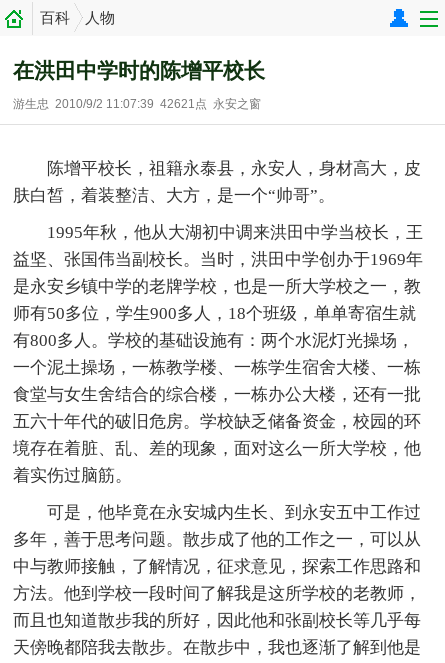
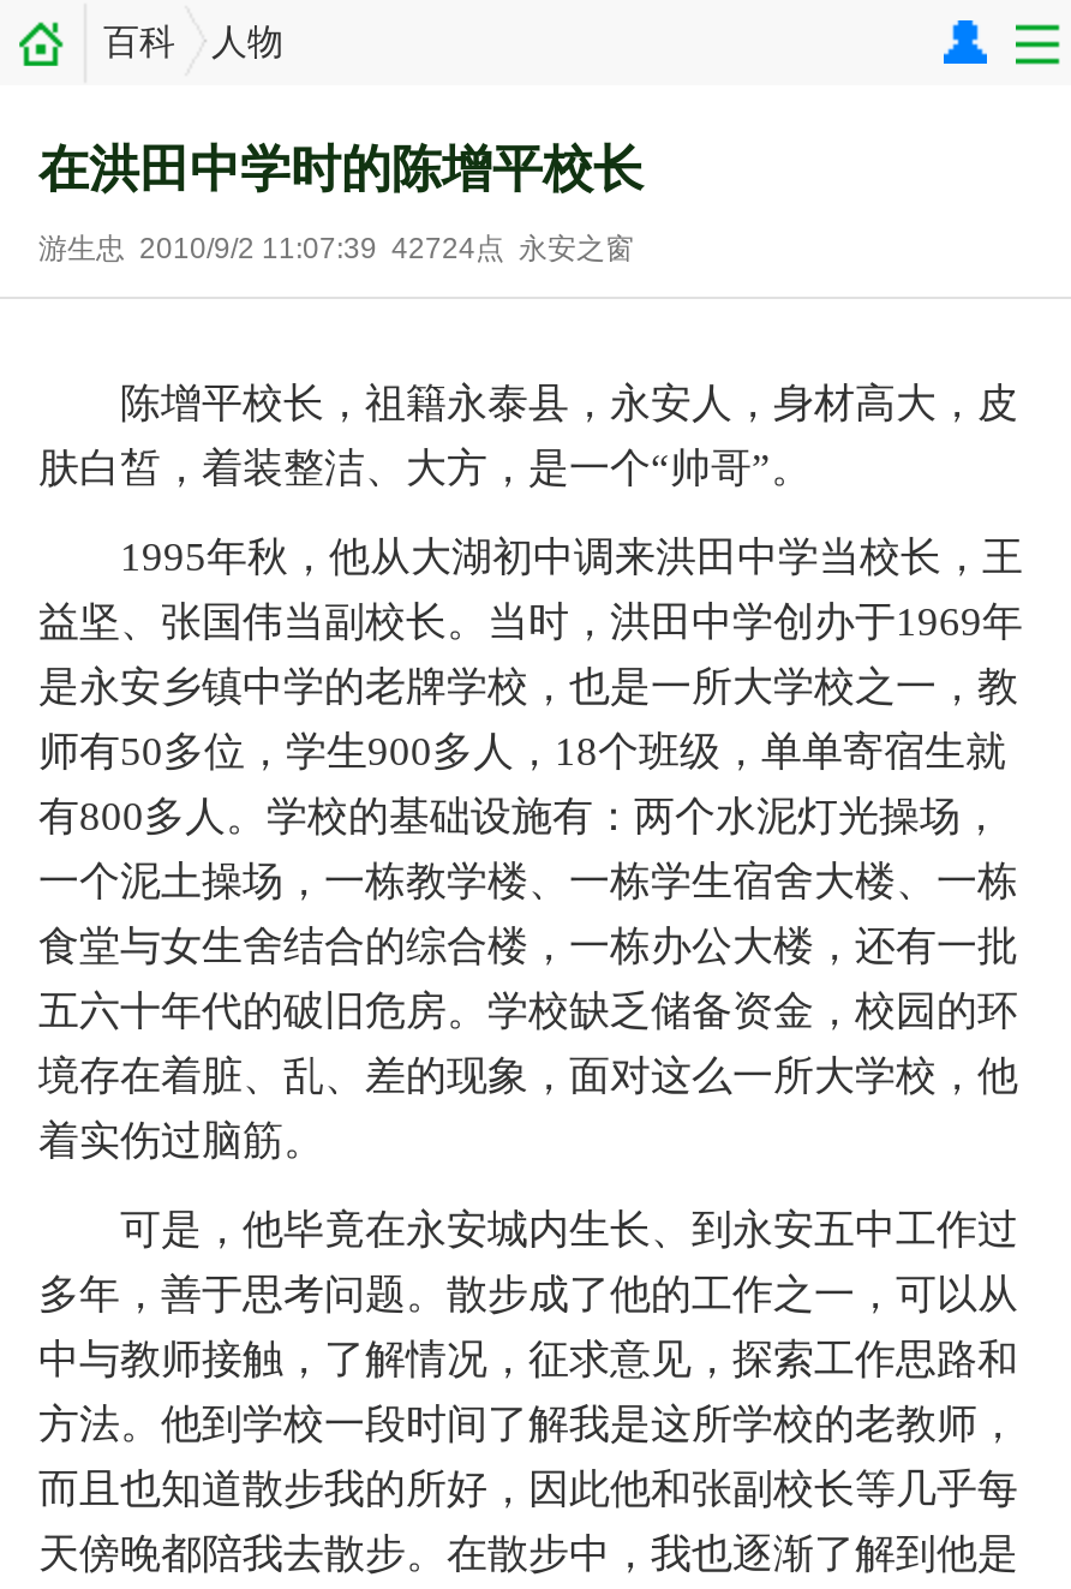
- 游生忠 2010/9/2 11:07:39 42621点 永安之窗
+ 游生忠 2010/9/2 11:07:39 42724点 永安之窗
